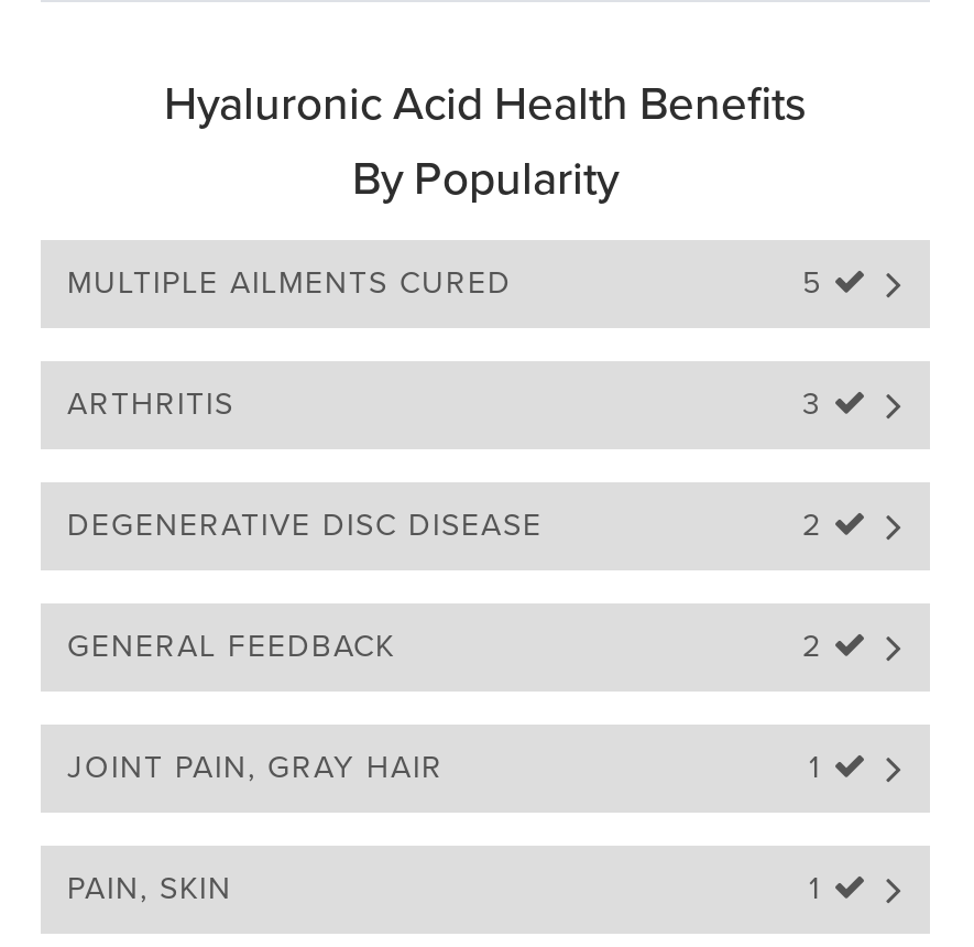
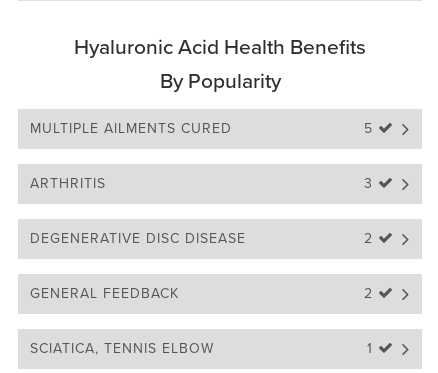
- JOINT PAIN, GRAY HAIR
- 1
- PAIN, SKIN
+ SCIATICA, TENNIS ELBOW
